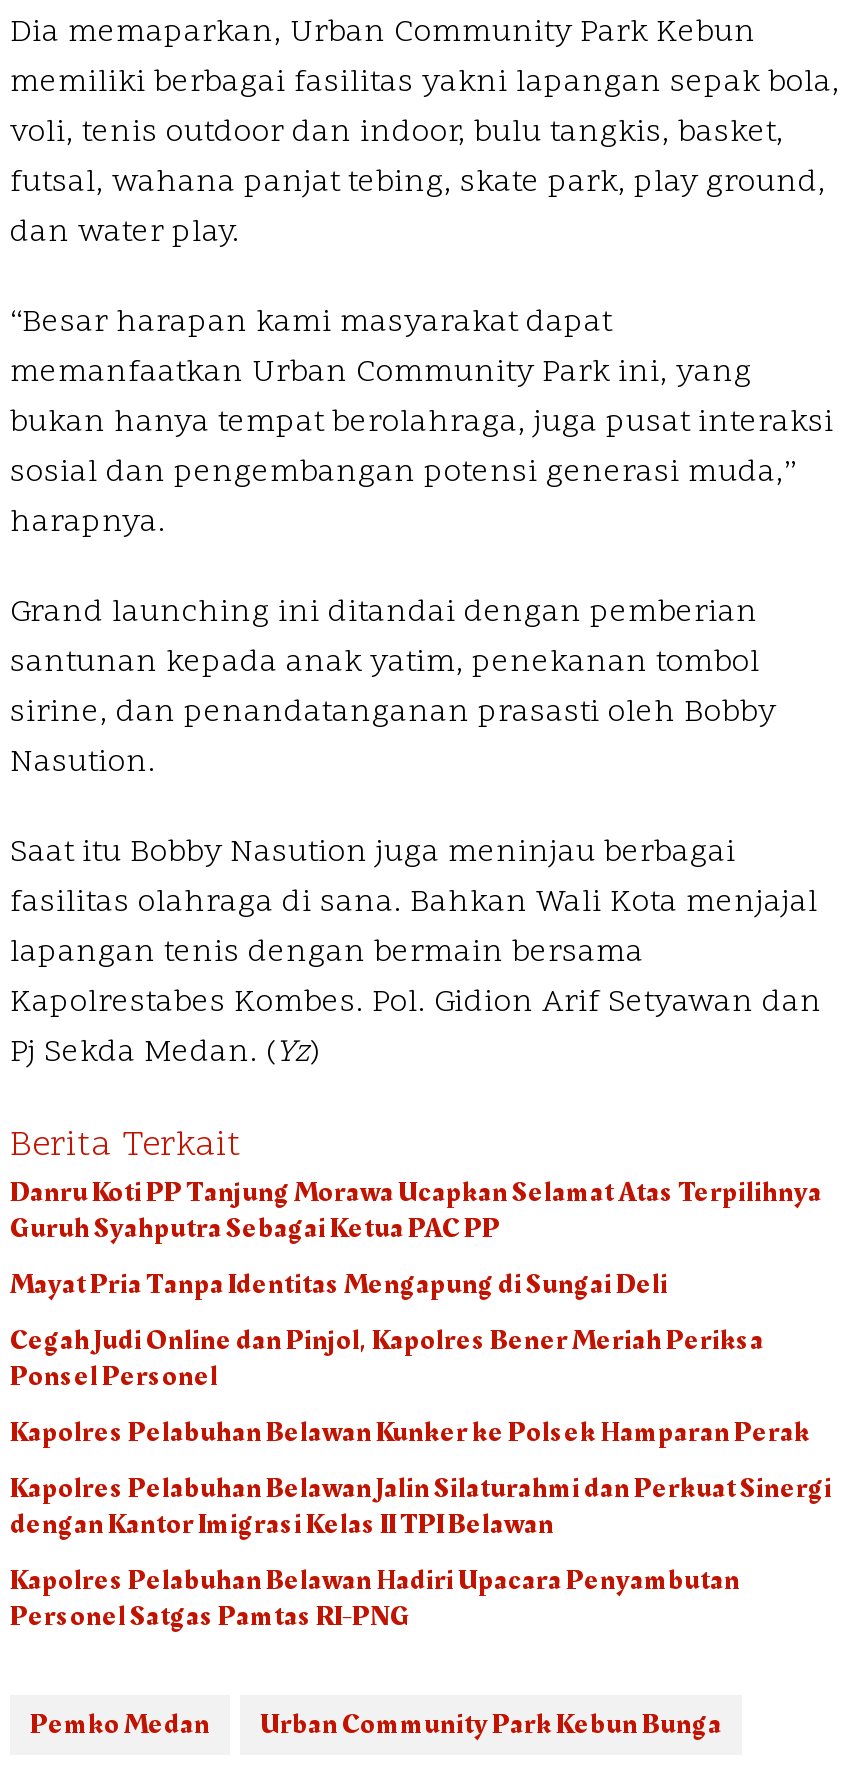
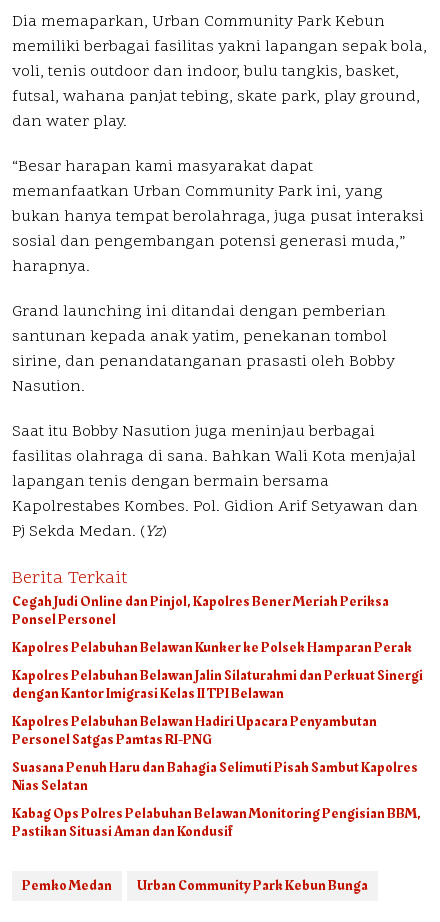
- Danru Koti PP Tanjung Morawa Ucapkan Selamat Atas Terpilihnya
- Guruh Syahputra Sebagai Ketua PAC PP
- Mayat Pria Tanpa Identitas Mengapung di Sungai Deli

moved up: Cegah Judi Online dan Pinjol, Kapolres Bener Meriah Periksa | Ponsel Personel | Kapolres Pelabuhan Belawan Kunker ke Polsek Hamparan Perak | Kapolres Pelabuhan Belawan Jalin Silaturahmi dan Perkuat Sinergi | dengan Kantor Imigrasi Kelas II TPI Belawan | Kapolres Pelabuhan Belawan Hadiri Upacara Penyambutan | Personel Satgas Pamtas RI-PNG

+ Suasana Penuh Haru dan Bahagia Selimuti Pisah Sambut Kapolres
+ Nias Selatan
+ Kabag Ops Polres Pelabuhan Belawan Monitoring Pengisian BBM,
+ Pastikan Situasi Aman dan Kondusif
